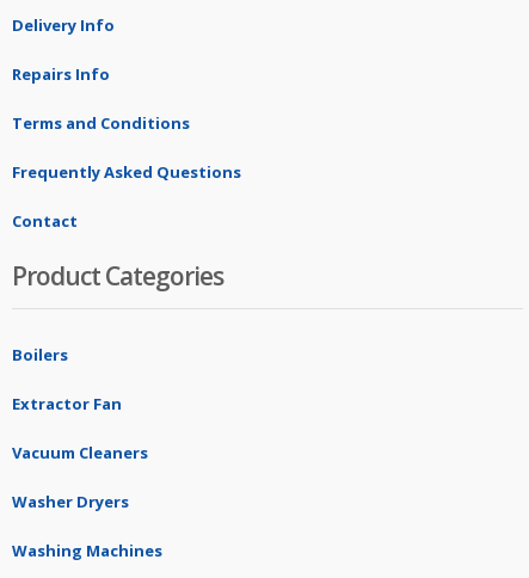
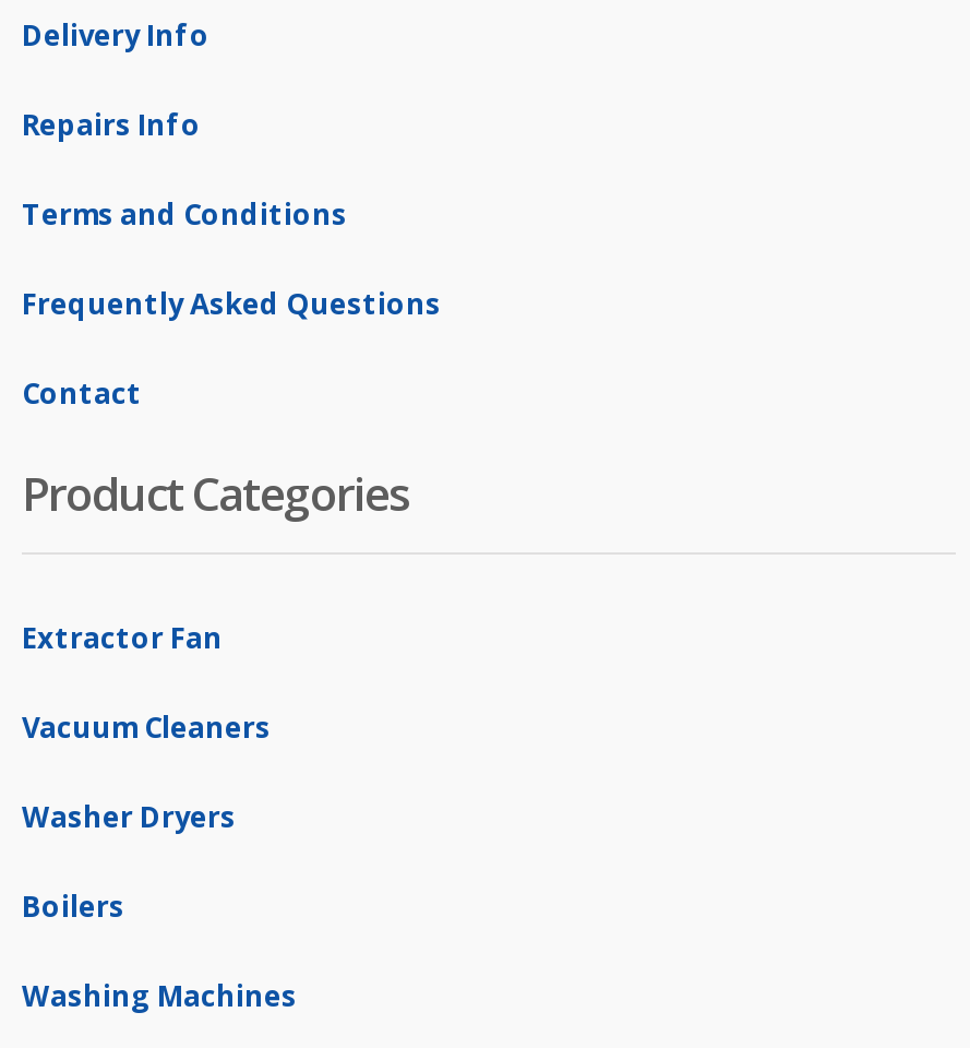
moved down: Boilers

moved up: Extractor Fan | Vacuum Cleaners | Washer Dryers
